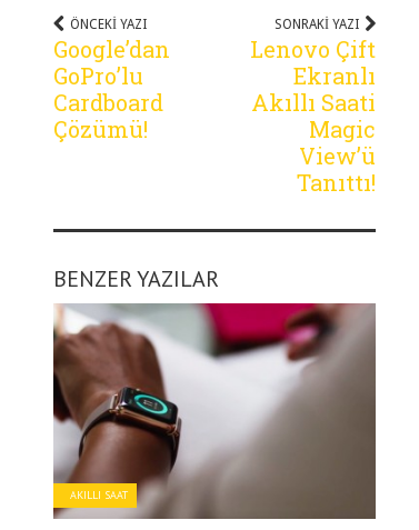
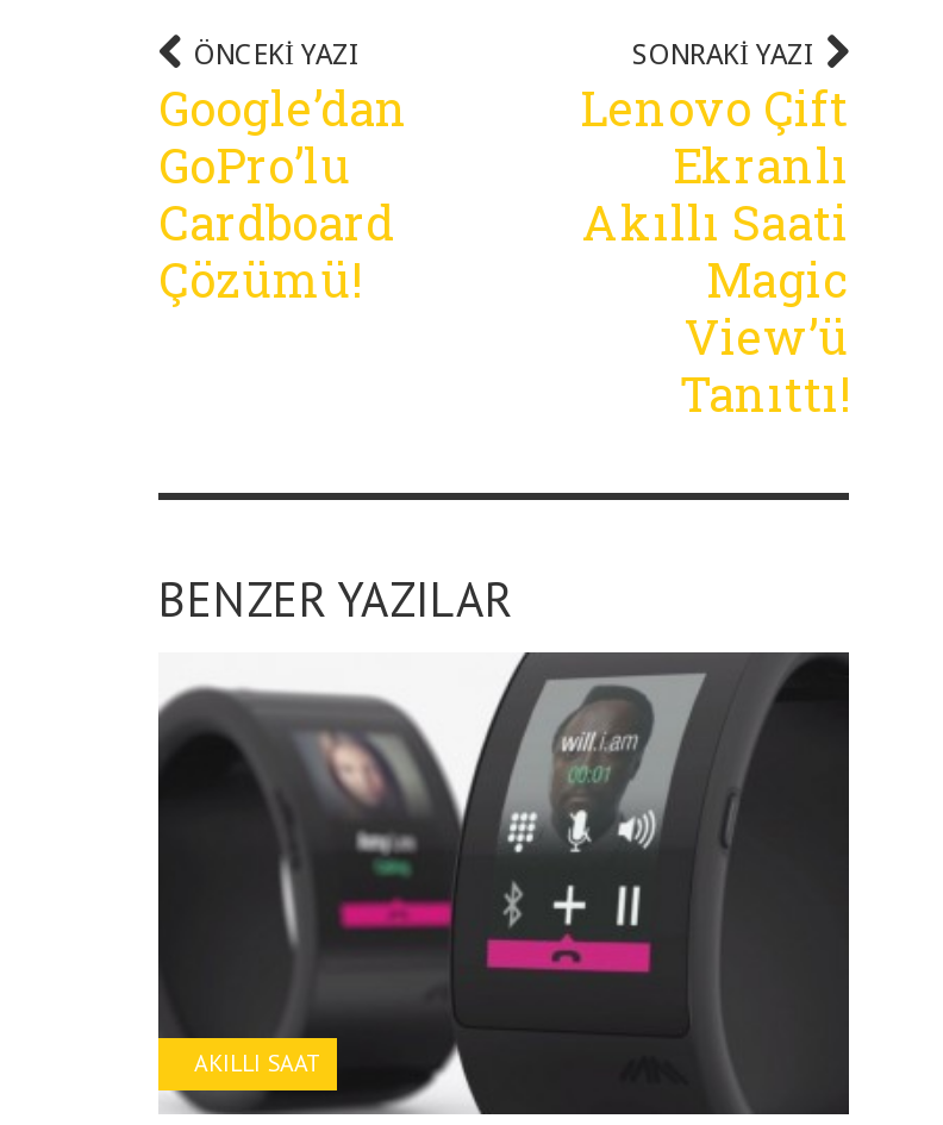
- [image]
+ [image]
